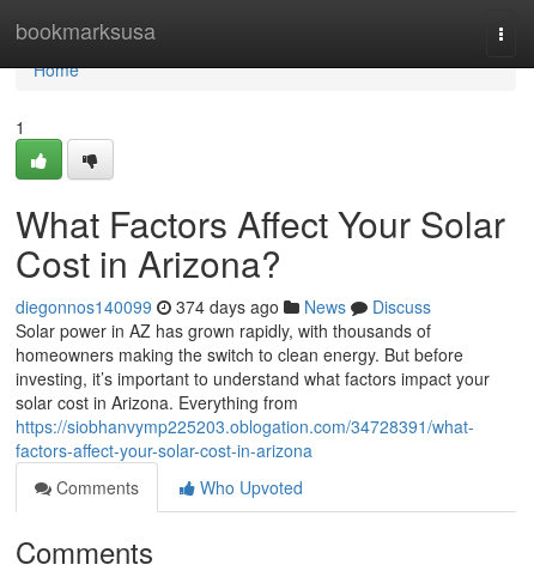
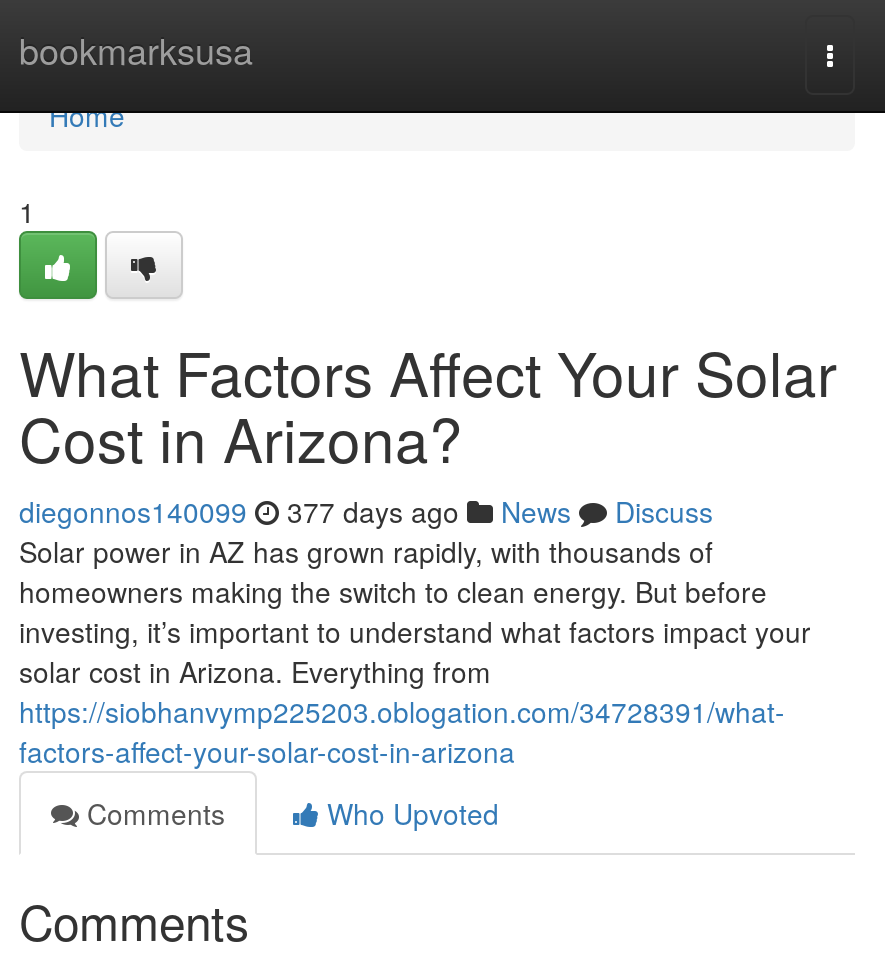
- diegonnos140099 374 days ago News Discuss
+ diegonnos140099 377 days ago News Discuss
